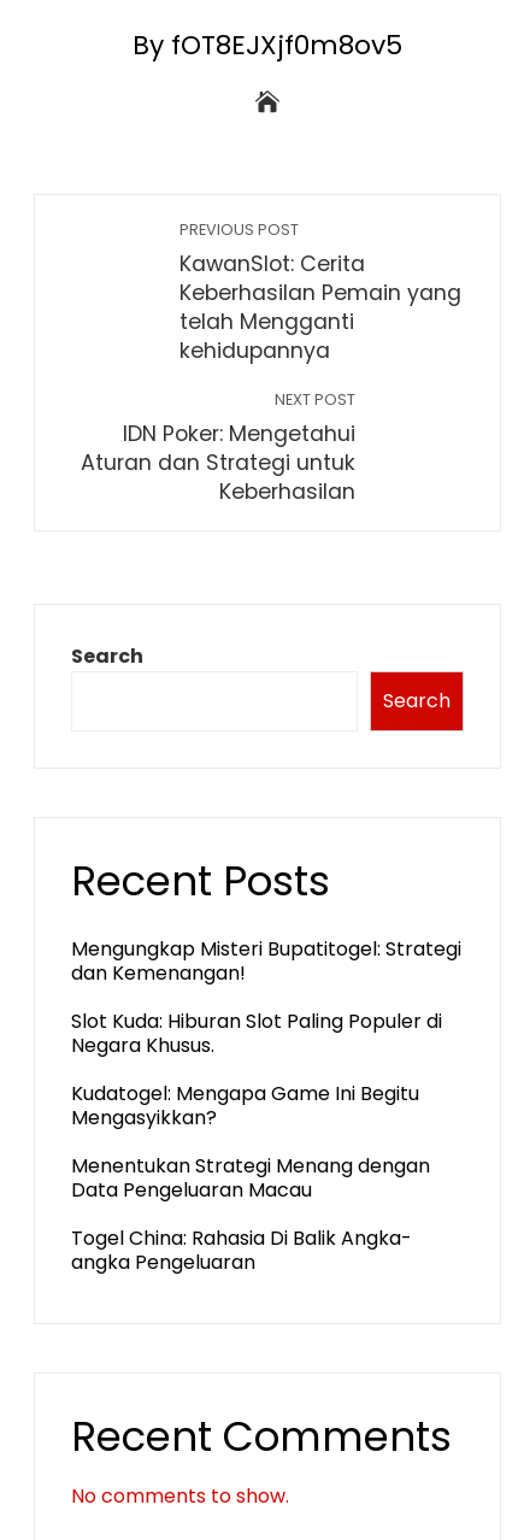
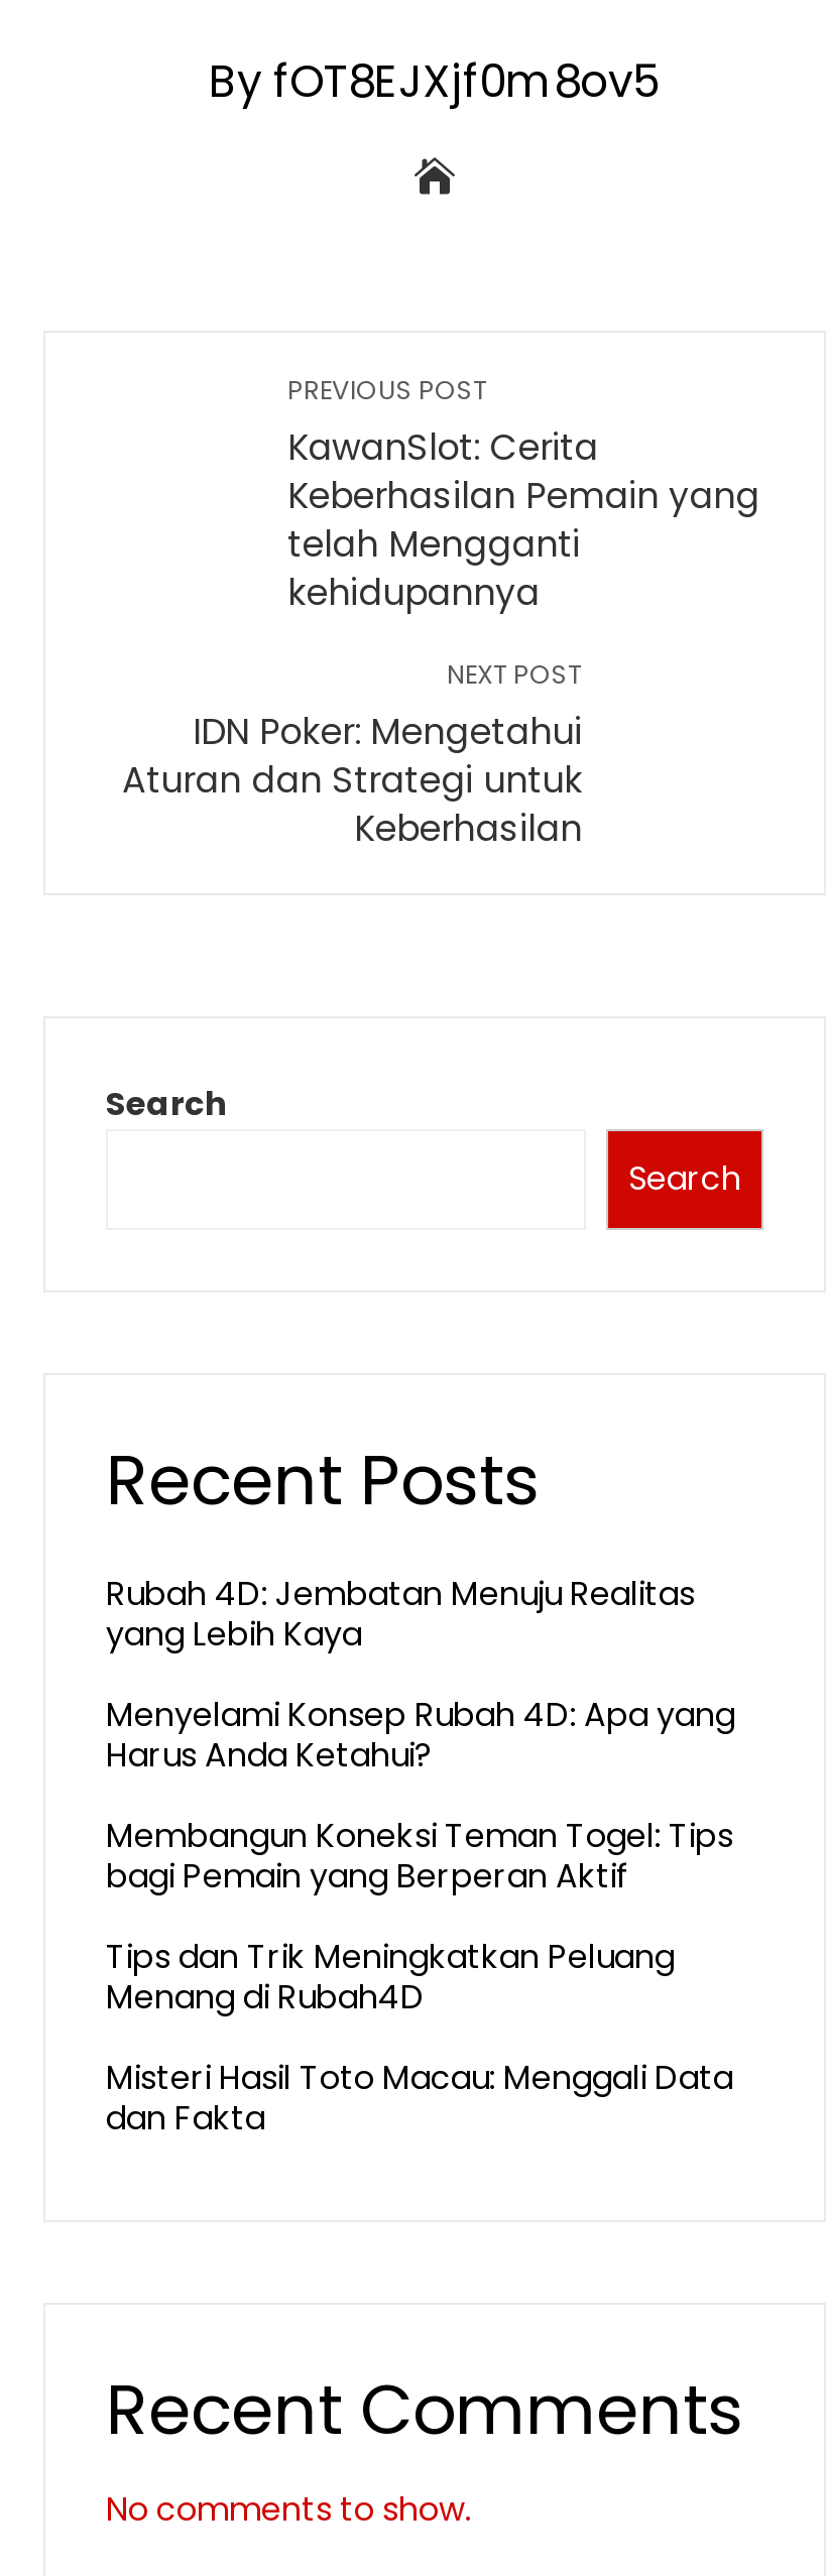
- Mengungkap Misteri Bupatitogel: Strategi
- dan Kemenangan!
+ Rubah 4D: Jembatan Menuju Realitas
+ yang Lebih Kaya

- Slot Kuda: Hiburan Slot Paling Populer di
- Negara Khusus.
+ Menyelami Konsep Rubah 4D: Apa yang
+ Harus Anda Ketahui?

- Kudatogel: Mengapa Game Ini Begitu
- Mengasyikkan?
+ Membangun Koneksi Teman Togel: Tips
+ bagi Pemain yang Berperan Aktif

- Menentukan Strategi Menang dengan
- Data Pengeluaran Macau
+ Tips dan Trik Meningkatkan Peluang
+ Menang di Rubah4D

- Togel China: Rahasia Di Balik Angka-
- angka Pengeluaran
+ Misteri Hasil Toto Macau: Menggali Data
+ dan Fakta
